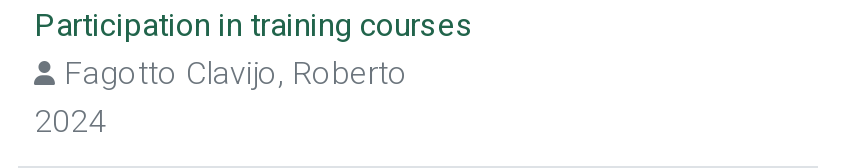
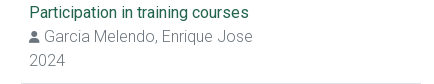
- Fagotto Clavijo, Roberto
+ Garcia Melendo, Enrique Jose
